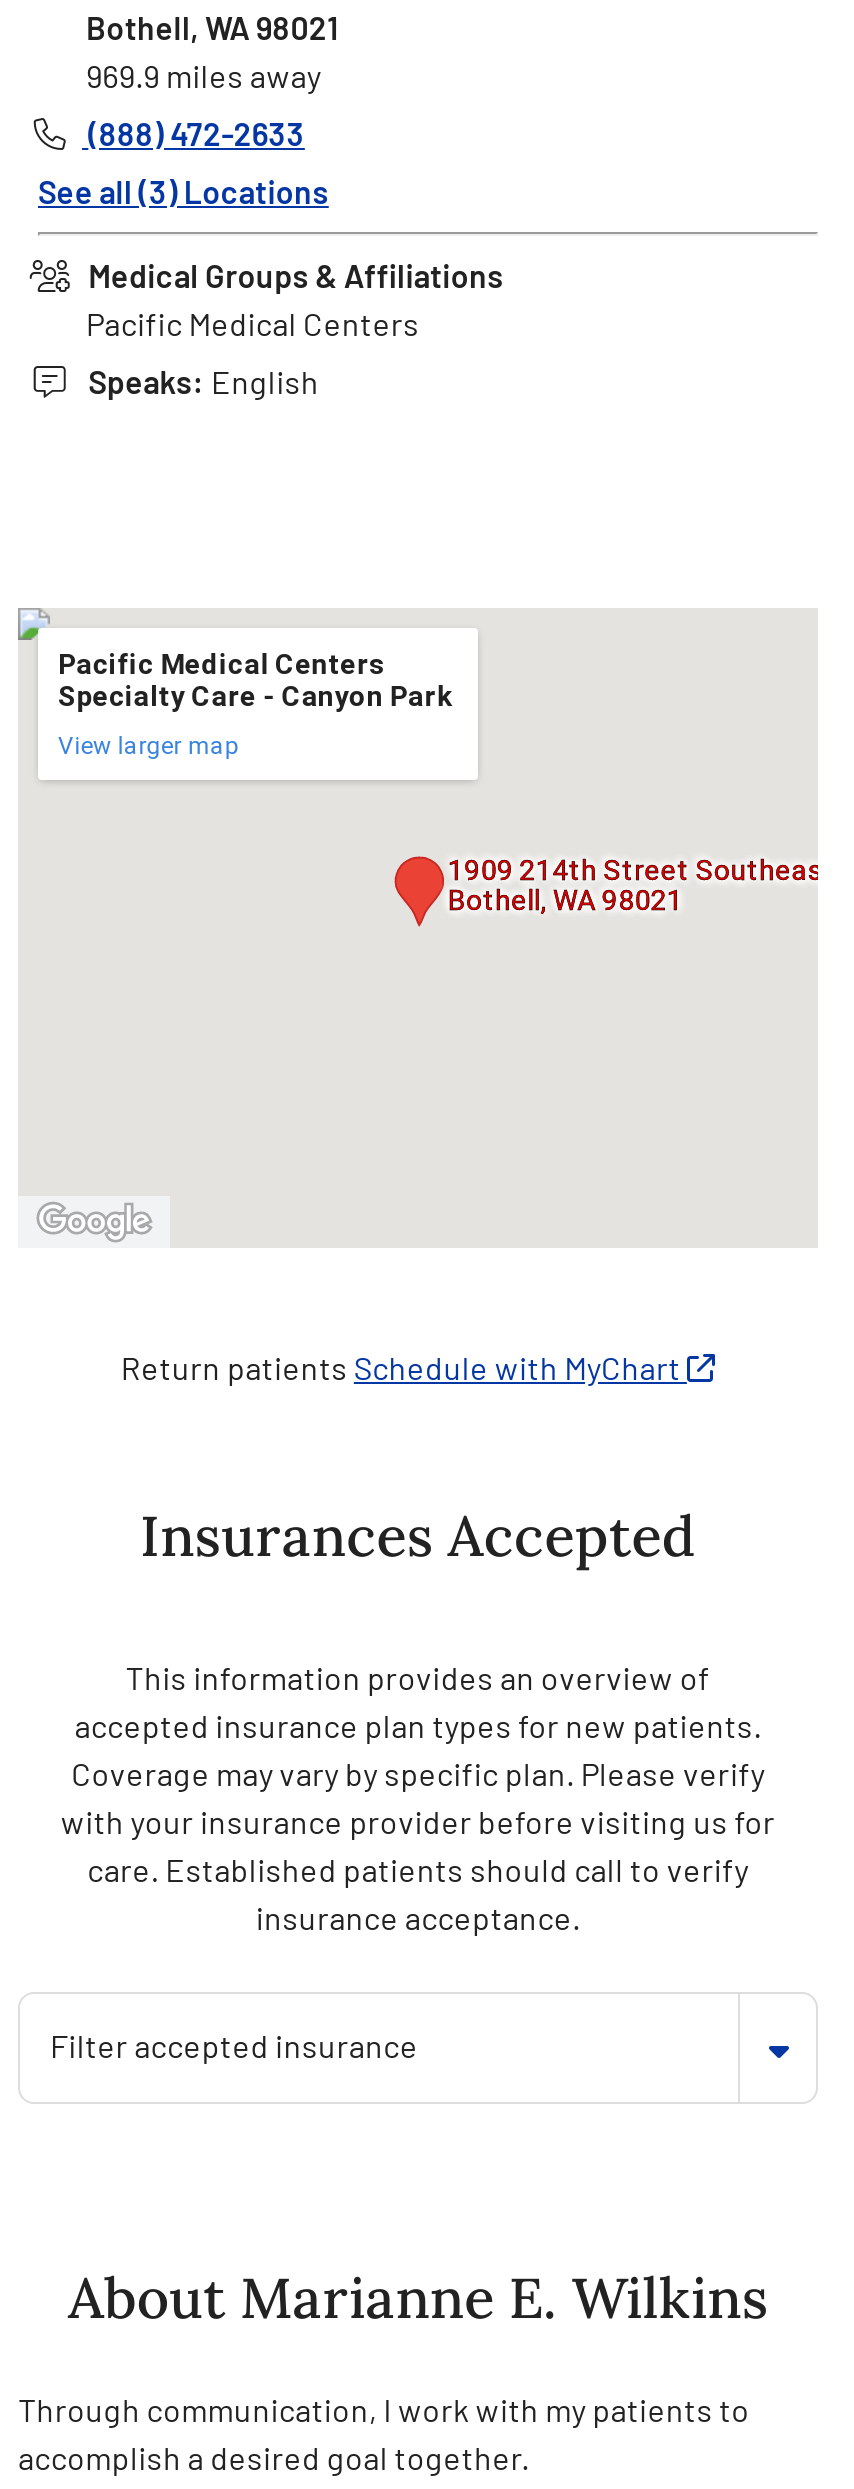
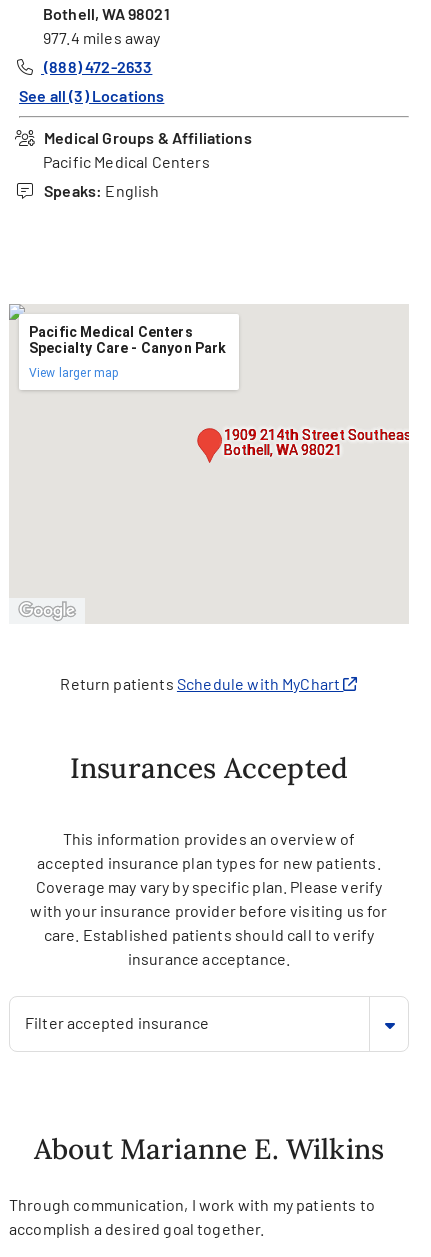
- 969.9 miles away
+ 977.4 miles away
